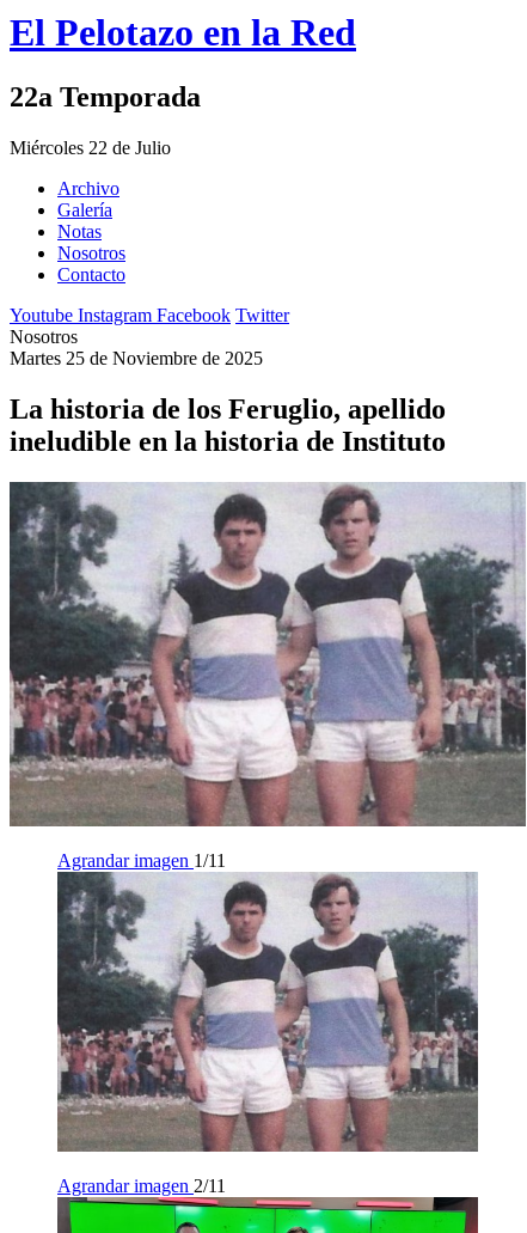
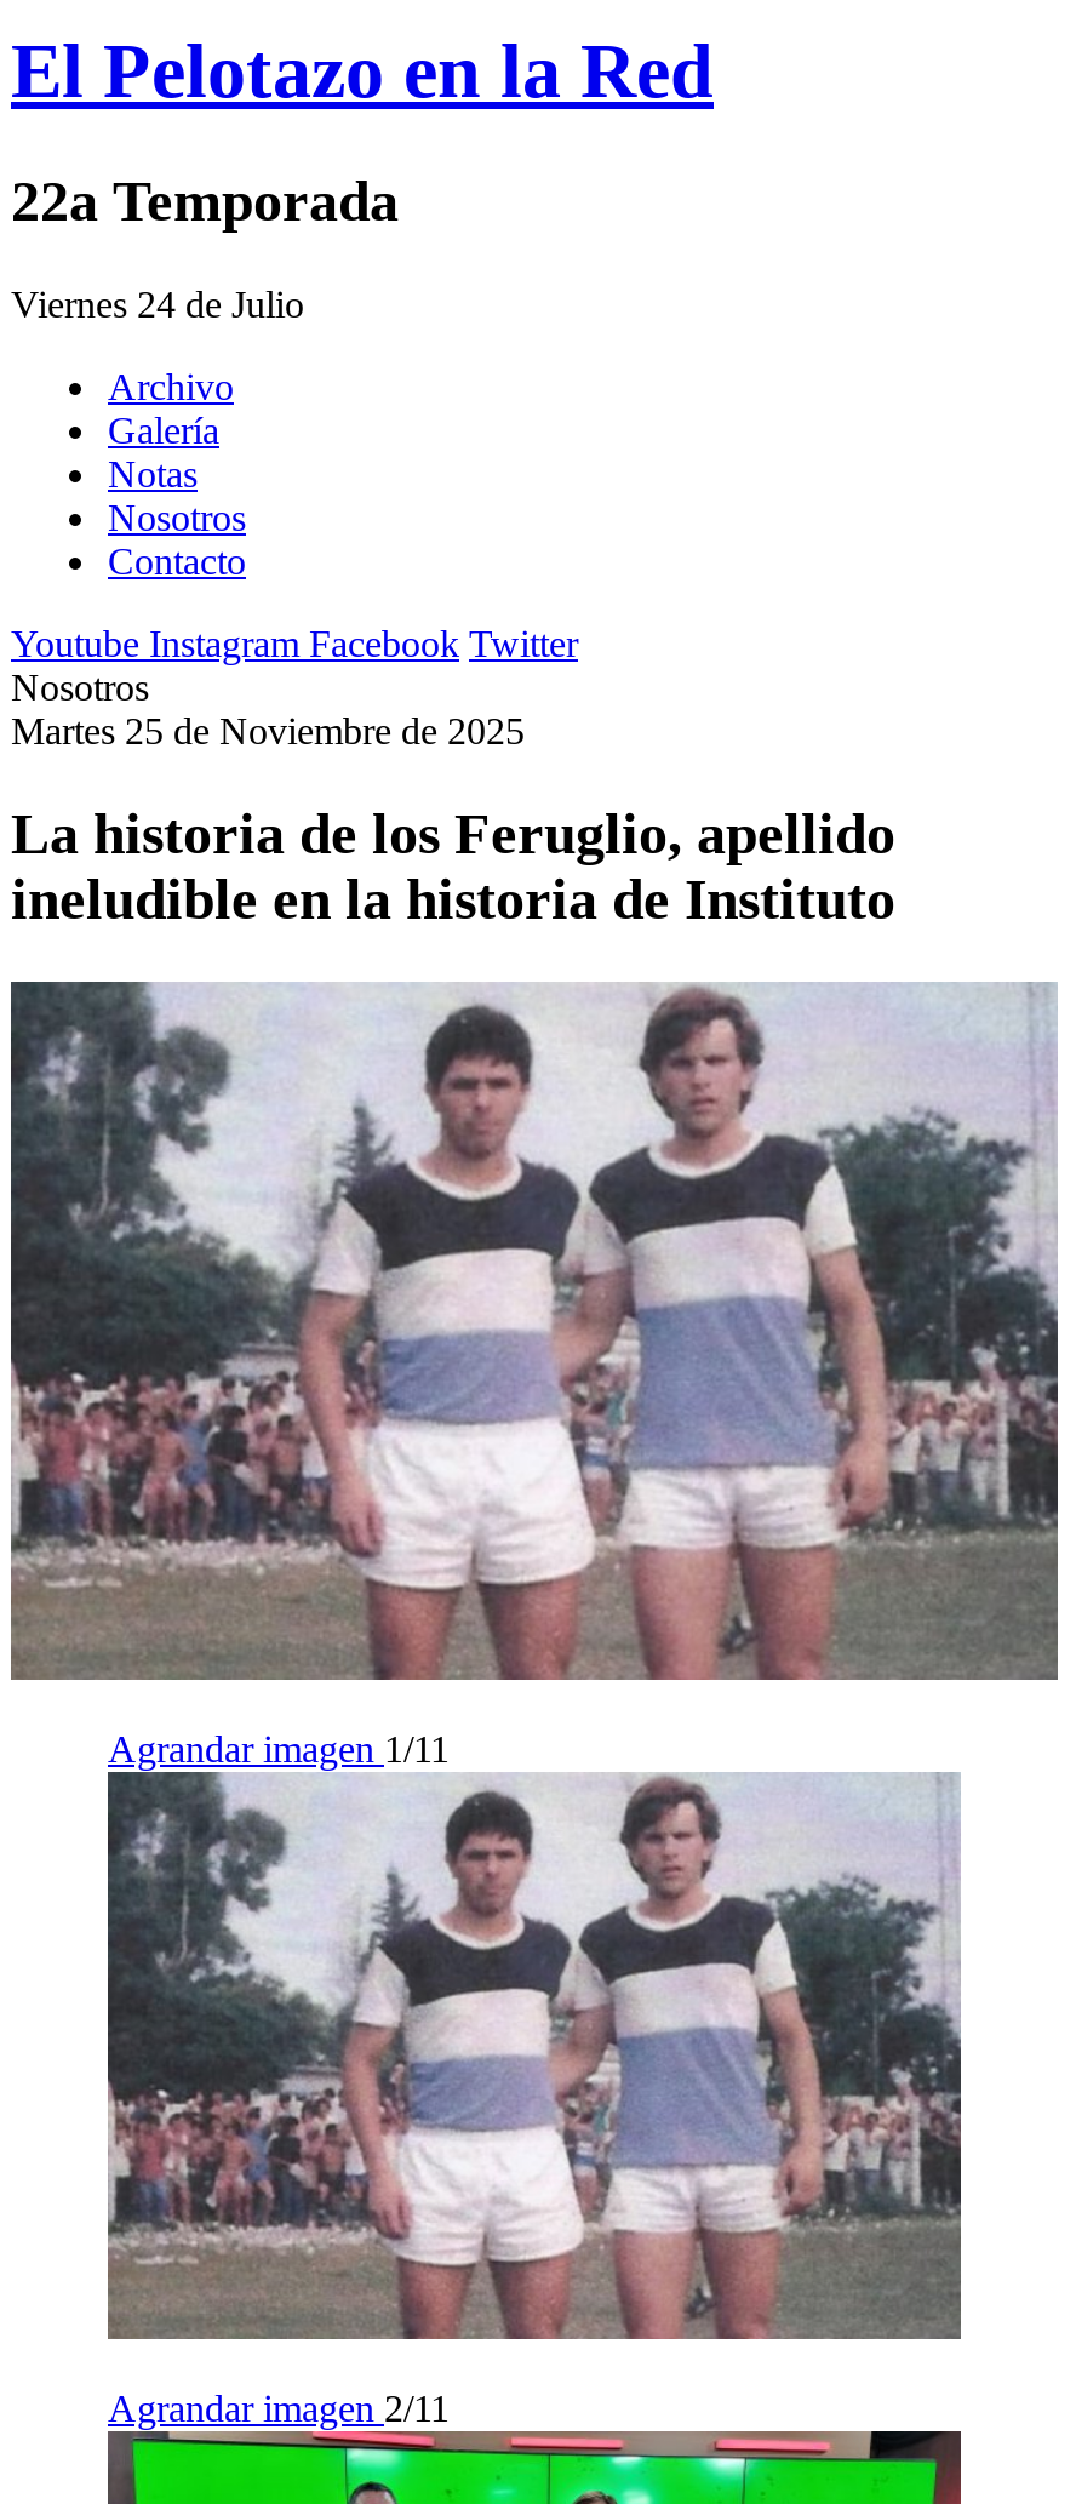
- Miércoles 22 de Julio
+ Viernes 24 de Julio
